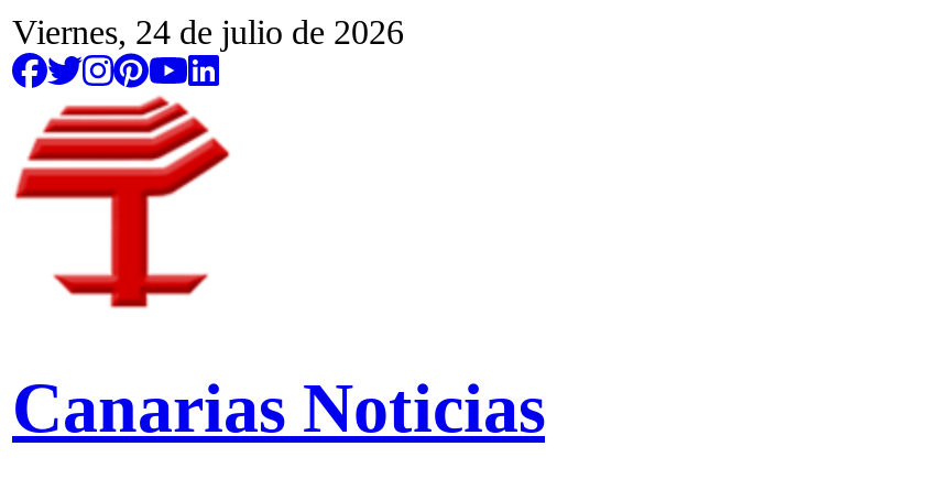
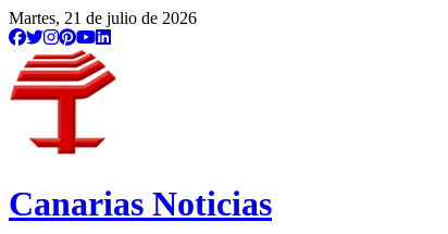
- Viernes, 24 de julio de 2026
+ Martes, 21 de julio de 2026
